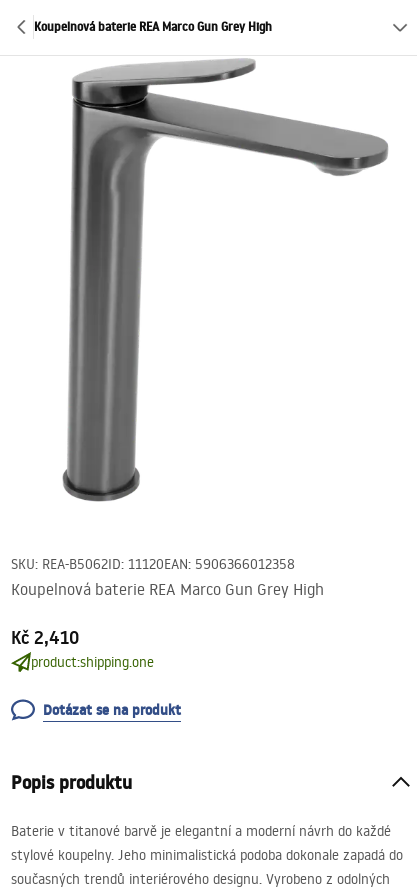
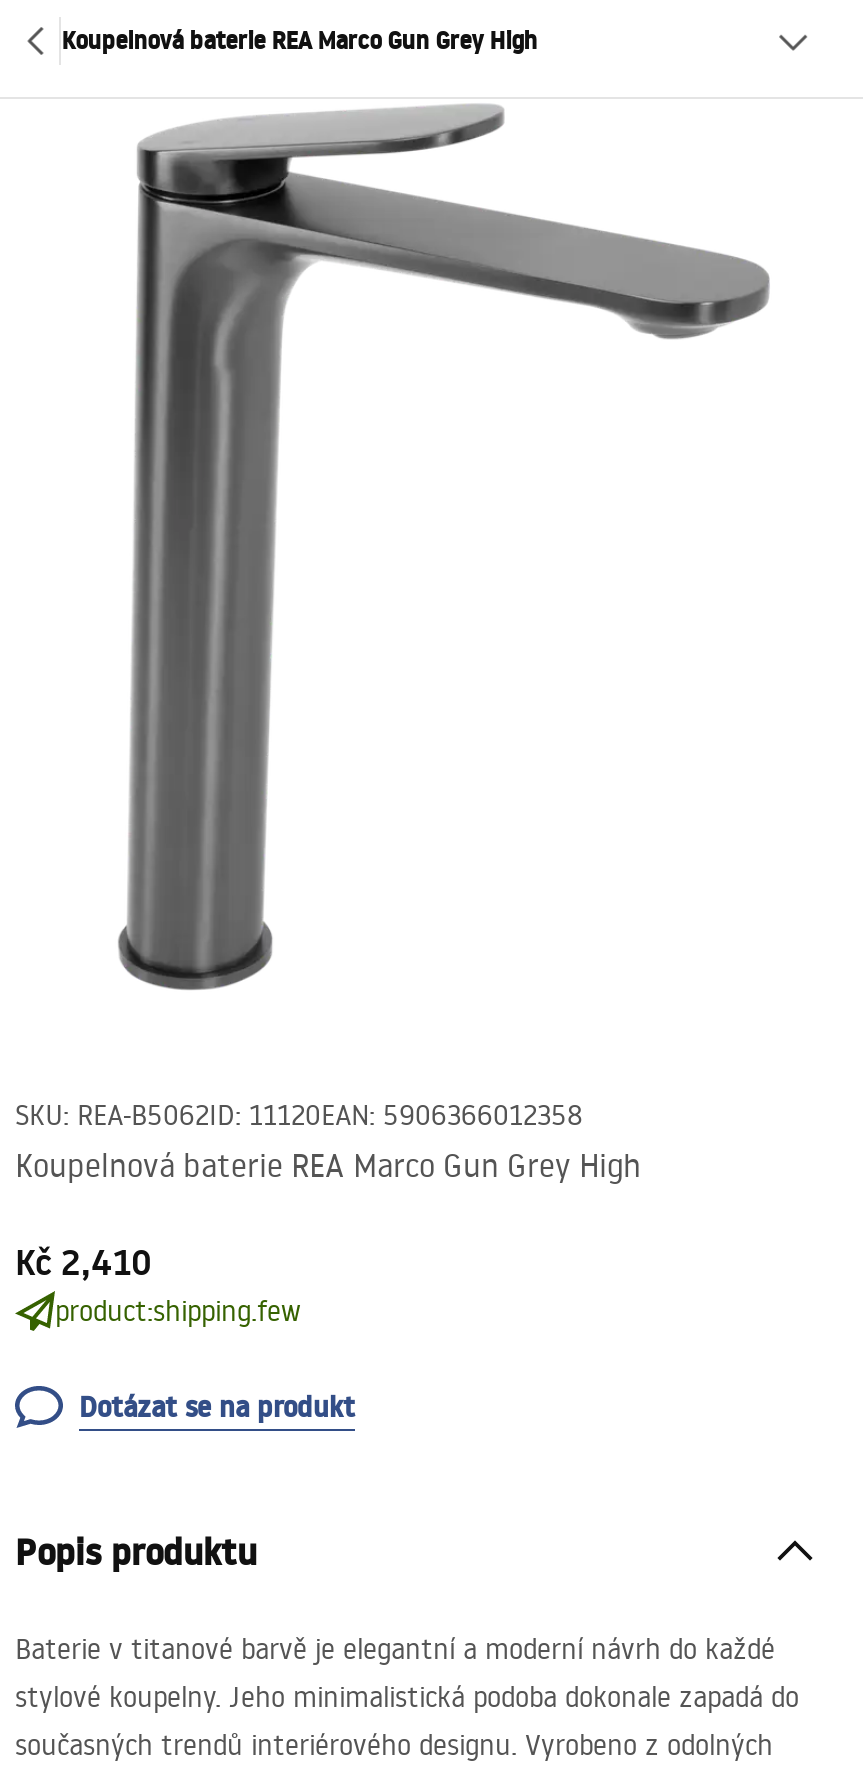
- product:shipping.one
+ product:shipping.few
